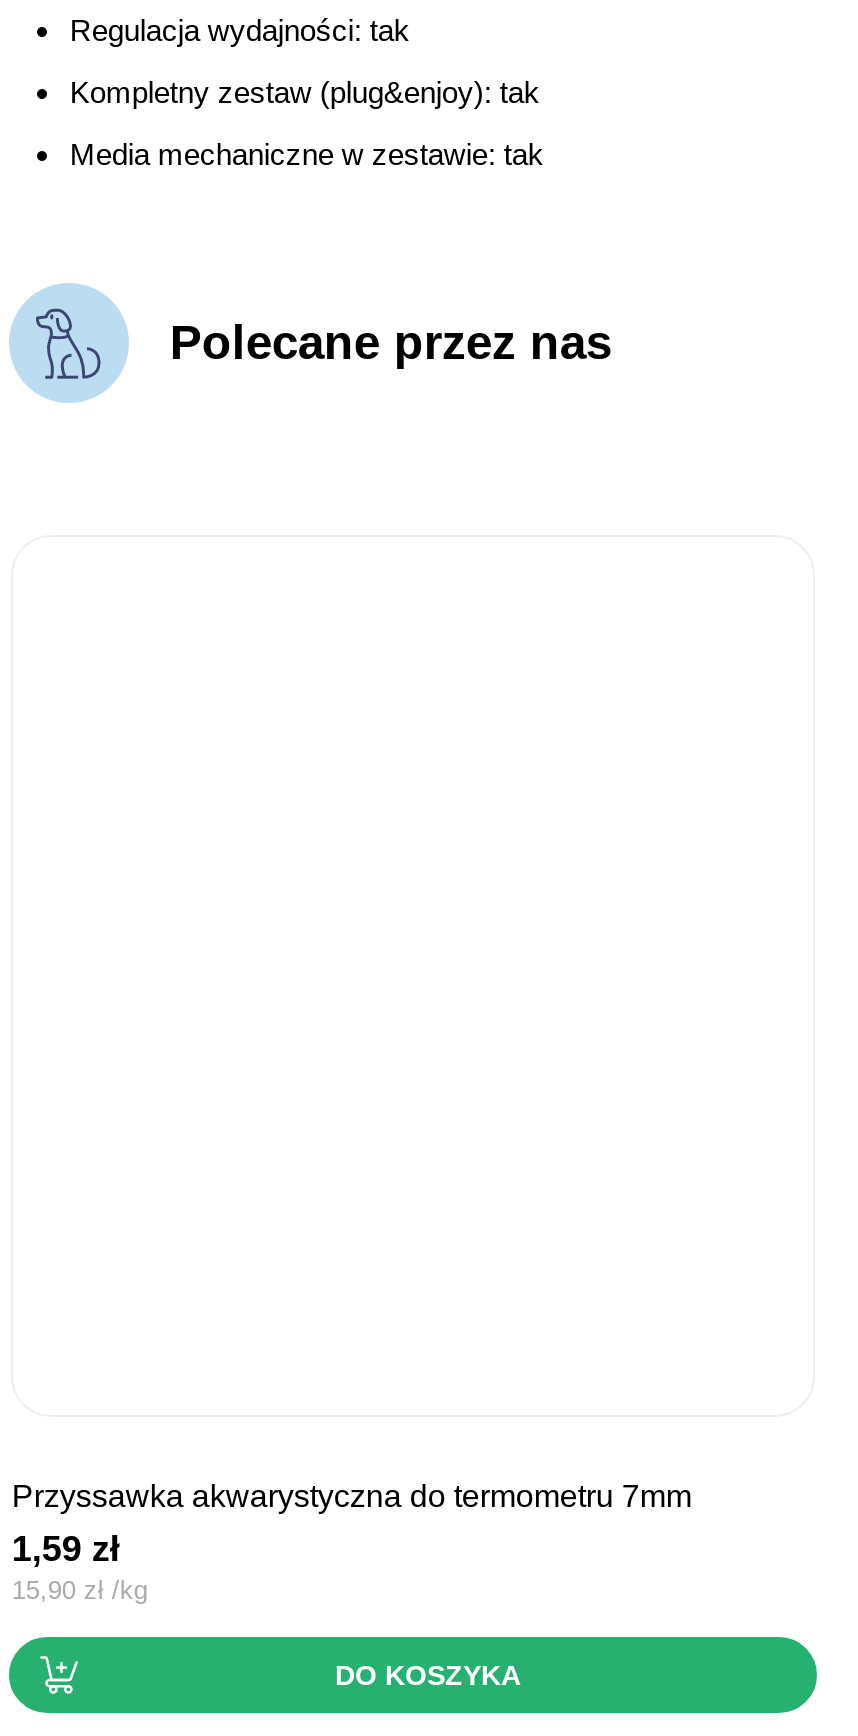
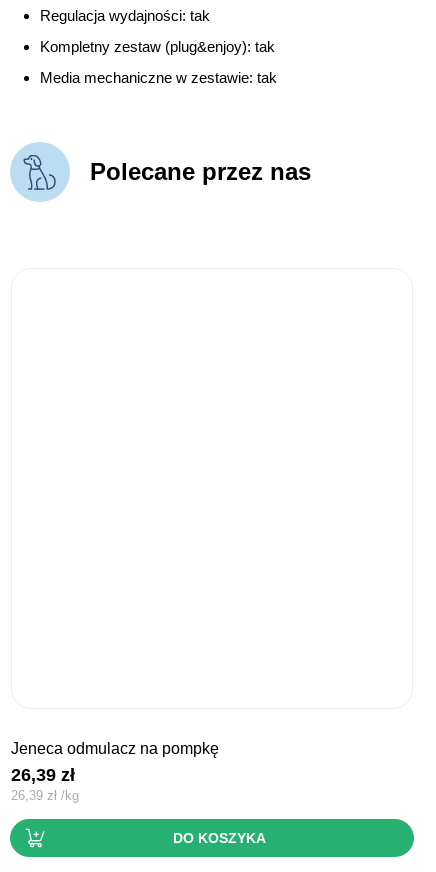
- przyssawka akwarystyczna do termometru 7mm
- 1,59 zł
- 15,90 zł /kg
+ jeneca odmulacz na pompkę
+ 26,39 zł
+ 26,39 zł /kg
